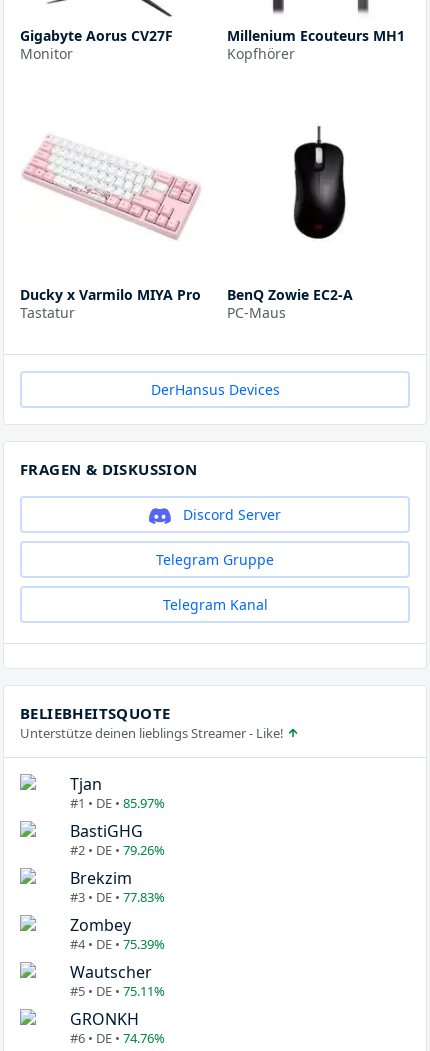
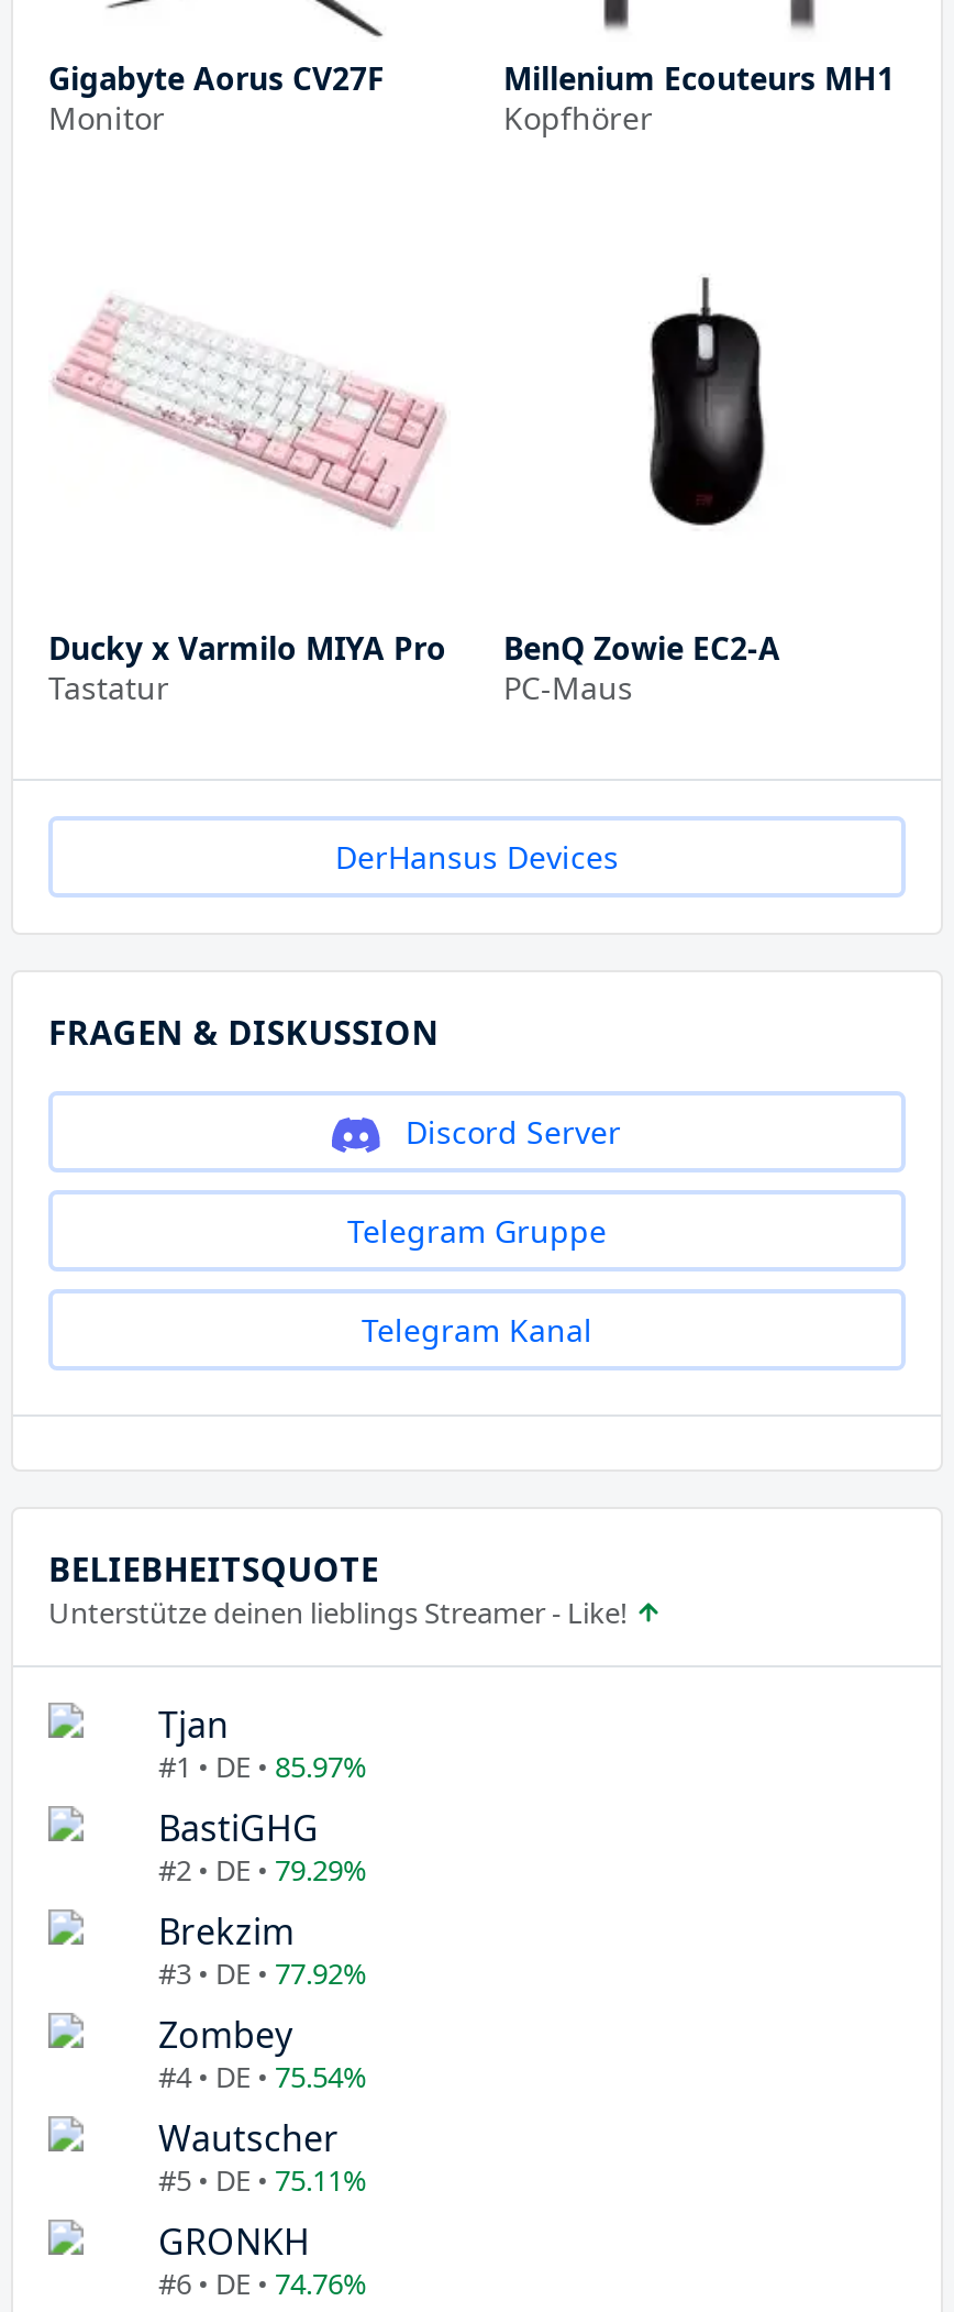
- #2 • DE • 79.26%
+ #2 • DE • 79.29%

- #3 • DE • 77.83%
+ #3 • DE • 77.92%

- #4 • DE • 75.39%
+ #4 • DE • 75.54%
